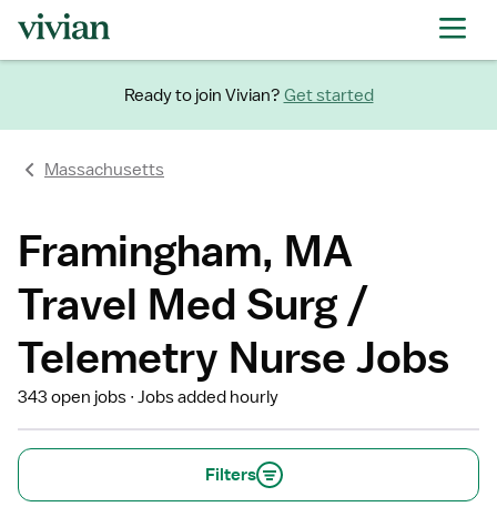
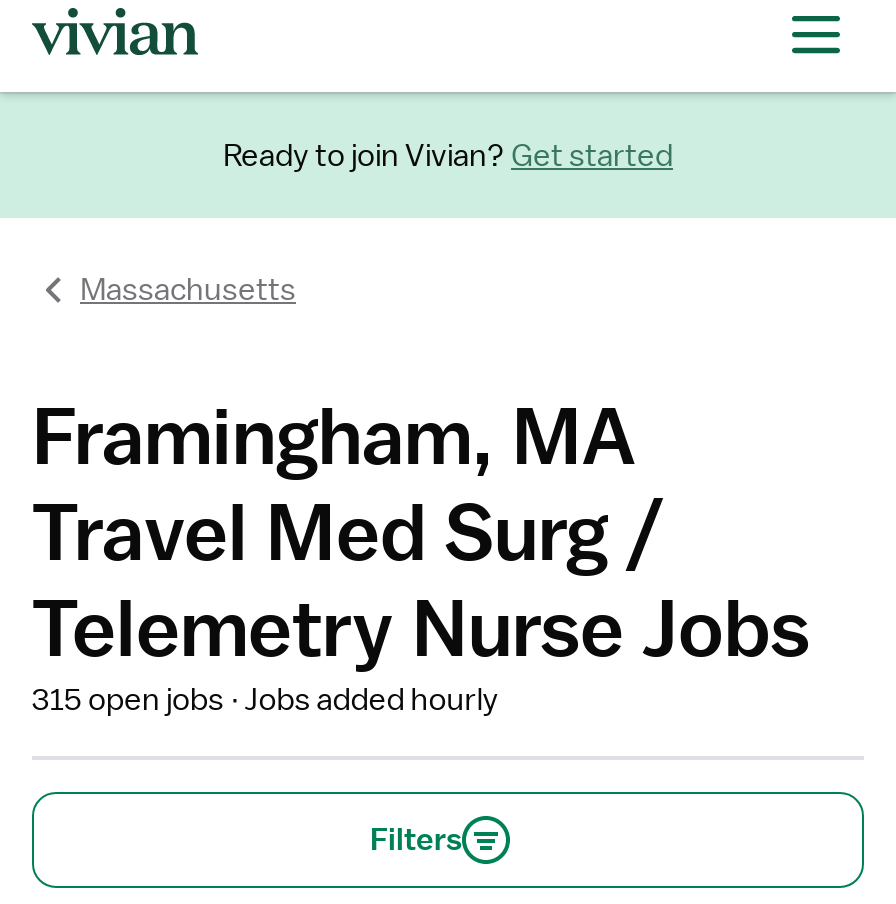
- 343 open jobs Jobs added hourly
+ 315 open jobs Jobs added hourly
